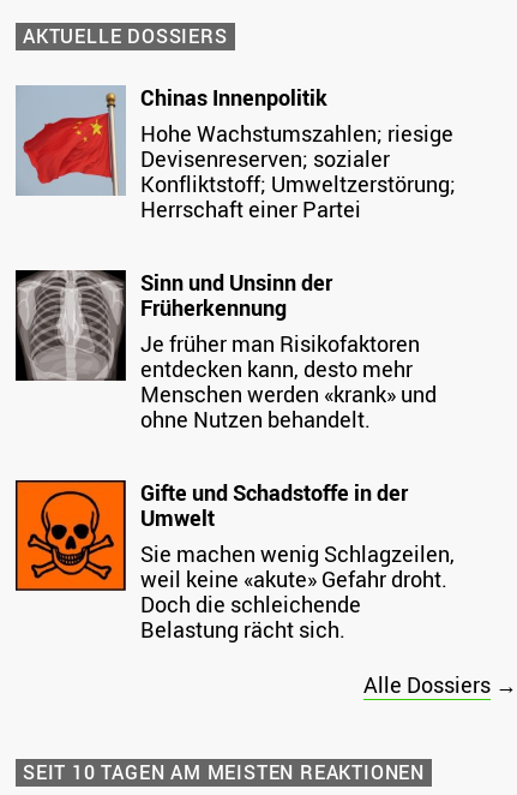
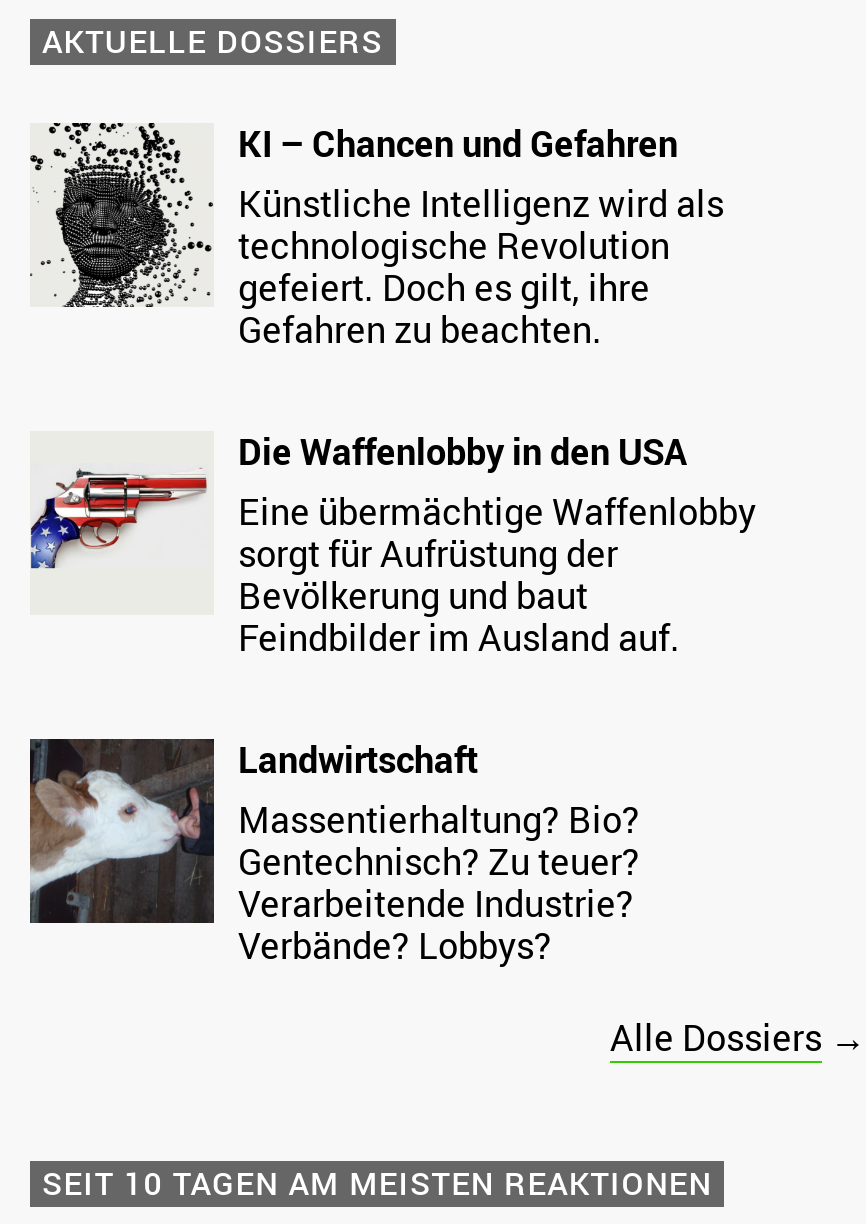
- [image]
- Chinas Innenpolitik
- Hohe Wachstumszahlen; riesige
- Devisenreserven; sozialer
- Konfliktstoff; Umweltzerstörung;
- Herrschaft einer Partei
+ [image]
+ KI – Chancen und Gefahren
+ Künstliche Intelligenz wird als
+ technologische Revolution
+ gefeiert. Doch es gilt, ihre
+ Gefahren zu beachten.

- [image]
- Sinn und Unsinn der
- Früherkennung
- Je früher man Risikofaktoren
- entdecken kann, desto mehr
- Menschen werden «krank» und
- ohne Nutzen behandelt.
+ [image]
+ Die Waffenlobby in den USA
+ Eine übermächtige Waffenlobby
+ sorgt für Aufrüstung der
+ Bevölkerung und baut
+ Feindbilder im Ausland auf.

- [image]
- Gifte und Schadstoffe in der
- Umwelt
- Sie machen wenig Schlagzeilen,
- weil keine «akute» Gefahr droht.
- Doch die schleichende
- Belastung rächt sich.
+ [image]
+ Landwirtschaft
+ Massentierhaltung? Bio?
+ Gentechnisch? Zu teuer?
+ Verarbeitende Industrie?
+ Verbände? Lobbys?
